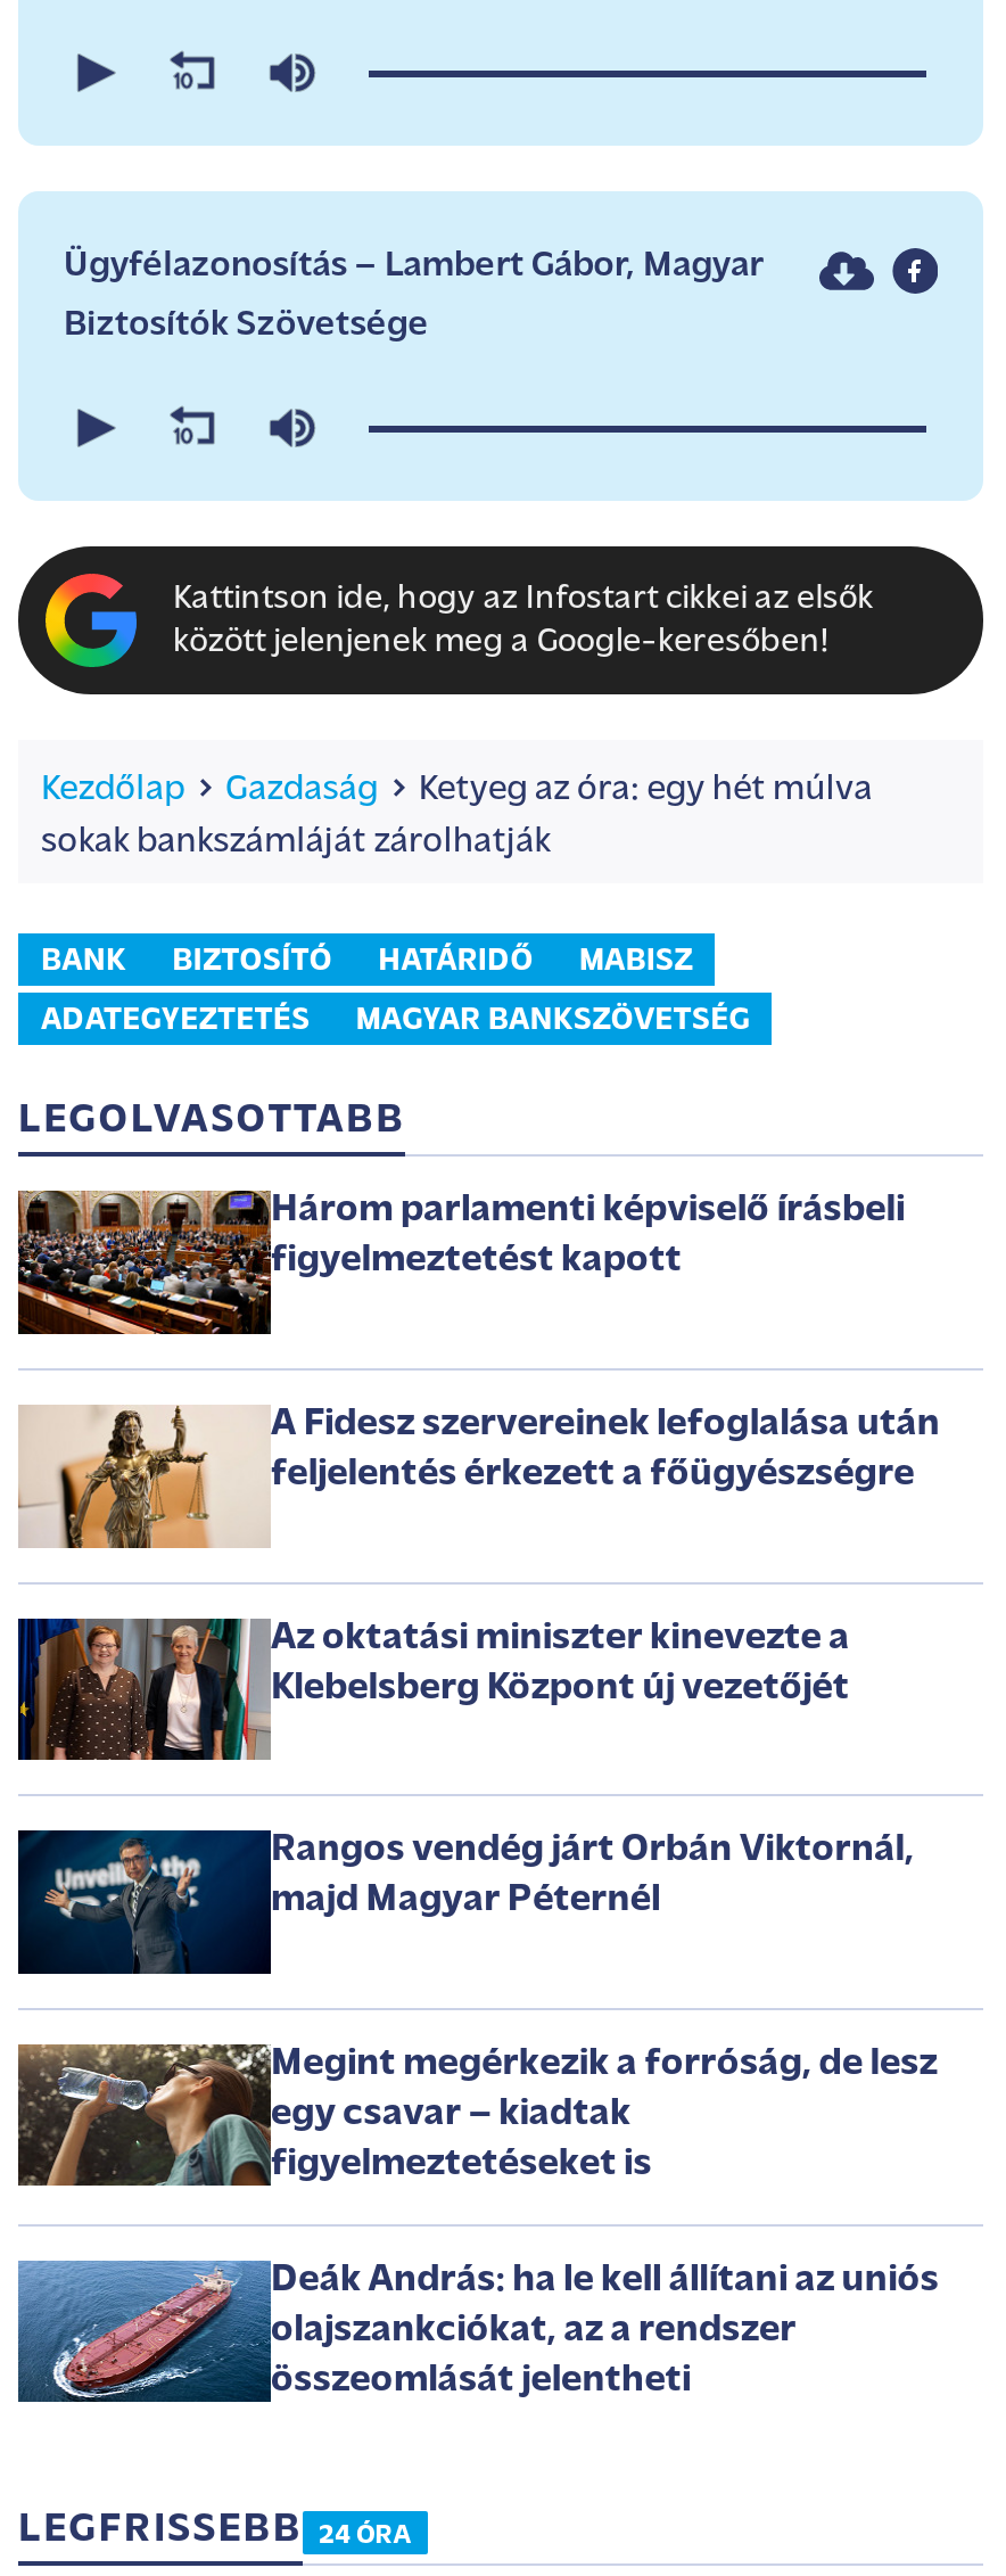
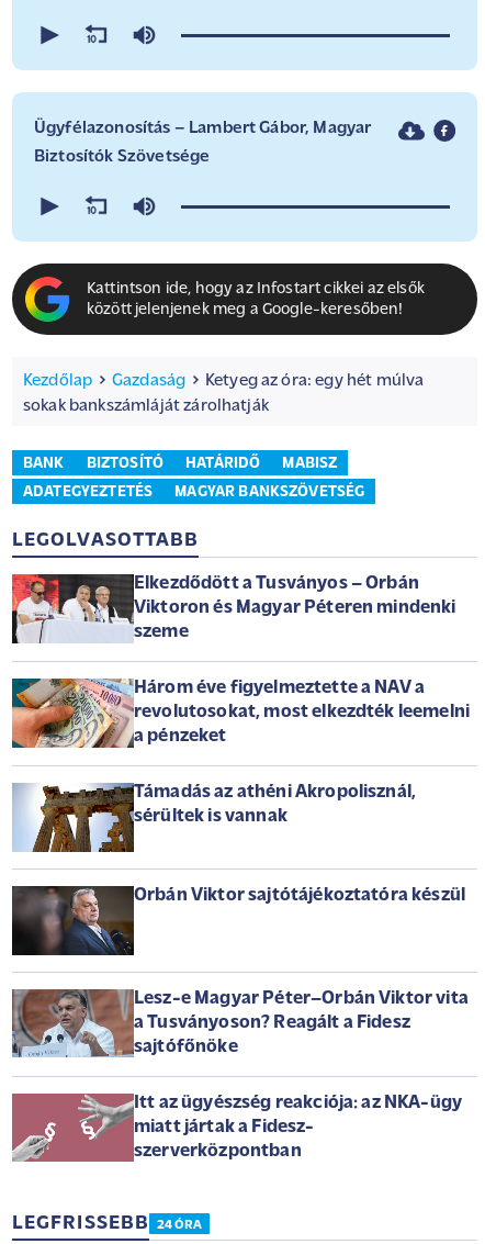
- [image]
- Három parlamenti képviselő írásbeli
- figyelmeztetést kapott
+ [image]
+ Elkezdődött a Tusványos – Orbán
+ Viktoron és Magyar Péteren mindenki
+ szeme

- [image]
- A Fidesz szervereinek lefoglalása után
- feljelentés érkezett a főügyészségre
+ [image]
+ Három éve figyelmeztette a NAV a
+ revolutosokat, most elkezdték leemelni
+ a pénzeket

- [image]
- Az oktatási miniszter kinevezte a
- Klebelsberg Központ új vezetőjét
+ [image]
+ Támadás az athéni Akropolisznál,
+ sérültek is vannak

- [image]
- Rangos vendég járt Orbán Viktornál,
- majd Magyar Péternél
+ [image]
+ Orbán Viktor sajtótájékoztatóra készül

- [image]
- Megint megérkezik a forróság, de lesz
- egy csavar – kiadtak
- figyelmeztetéseket is
+ [image]
+ Lesz-e Magyar Péter–Orbán Viktor vita
+ a Tusványoson? Reagált a Fidesz
+ sajtófőnöke

- [image]
- Deák András: ha le kell állítani az uniós
- olajszankciókat, az a rendszer
- összeomlását jelentheti
+ [image]
+ Itt az ügyészség reakciója: az NKA-ügy
+ miatt jártak a Fidesz-
+ szerverközpontban
